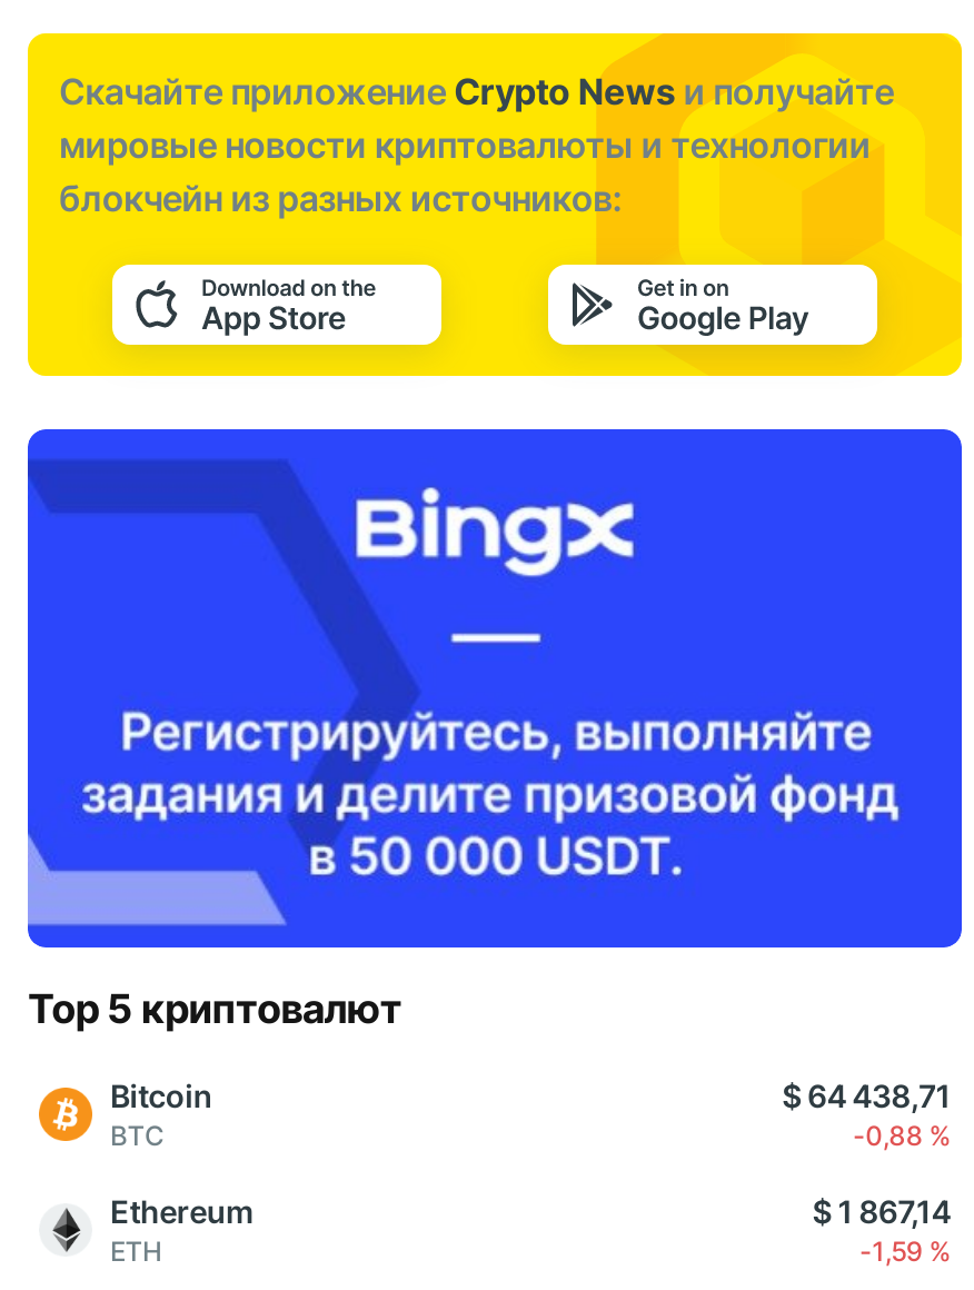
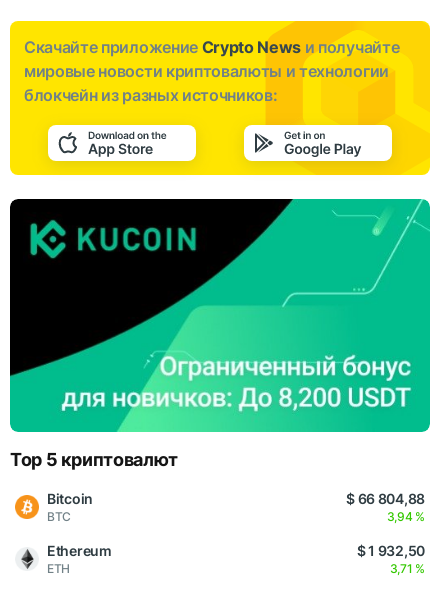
- [image]
+ [image]

- $ 64 438,71
+ $ 66 804,88

- -0,88 %
+ 3,94 %

- $ 1 867,14
+ $ 1 932,50

- -1,59 %
+ 3,71 %
